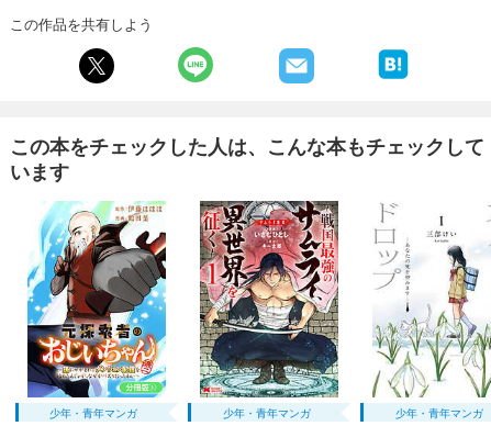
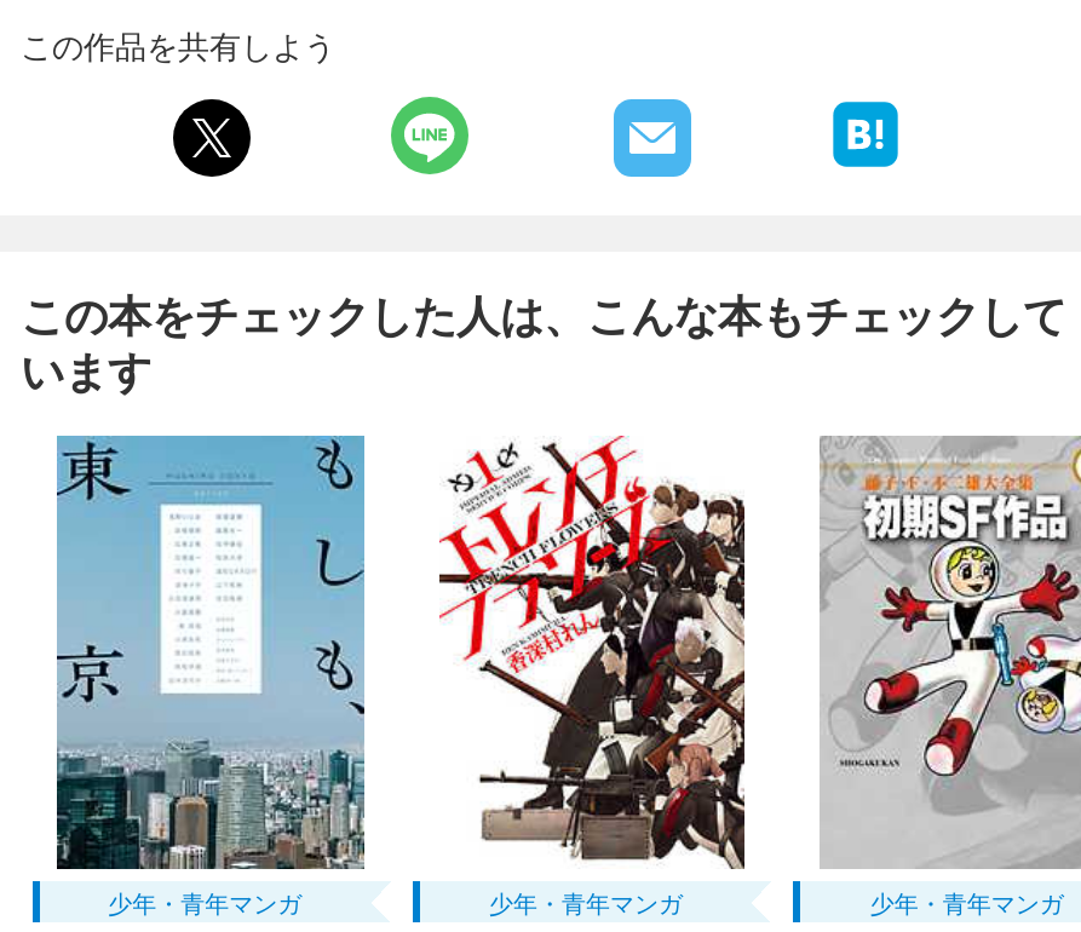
- [image]
+ [image]

- [image]
+ [image]

- [image]
+ [image]
